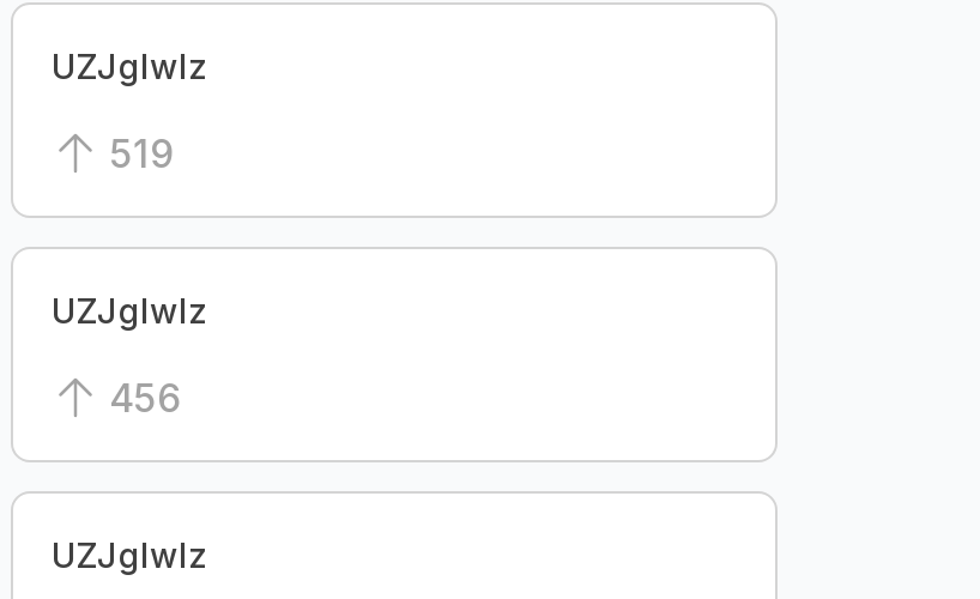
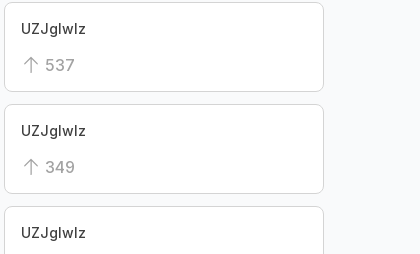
- 519
+ 537

- 456
+ 349
